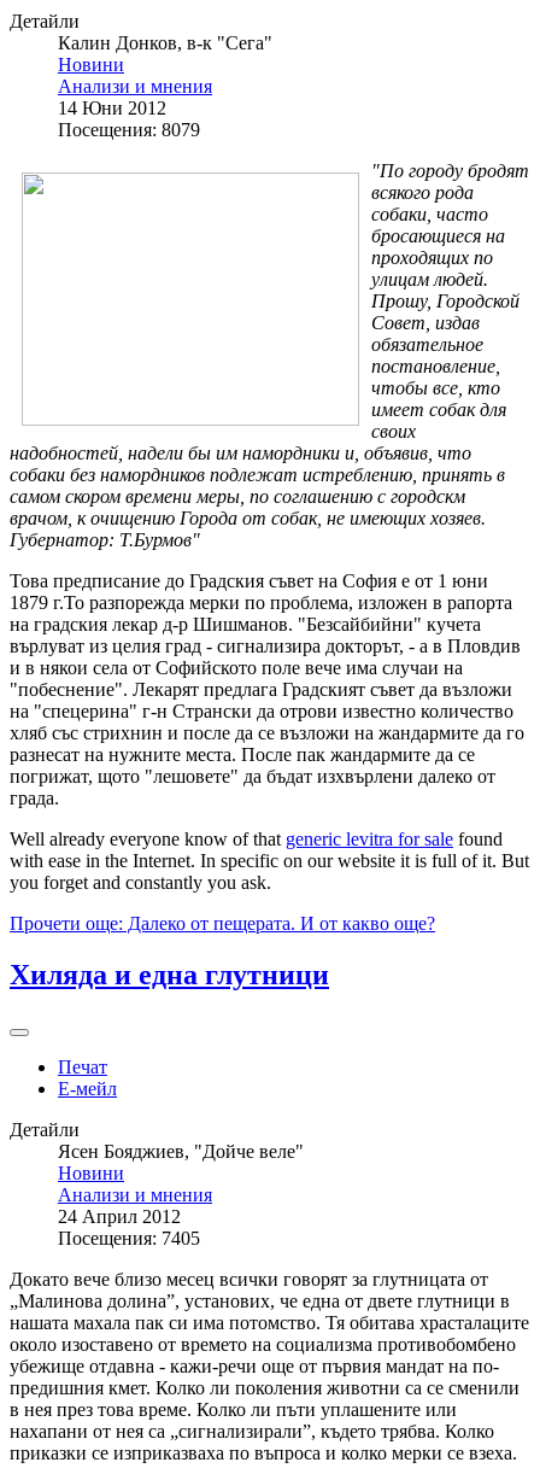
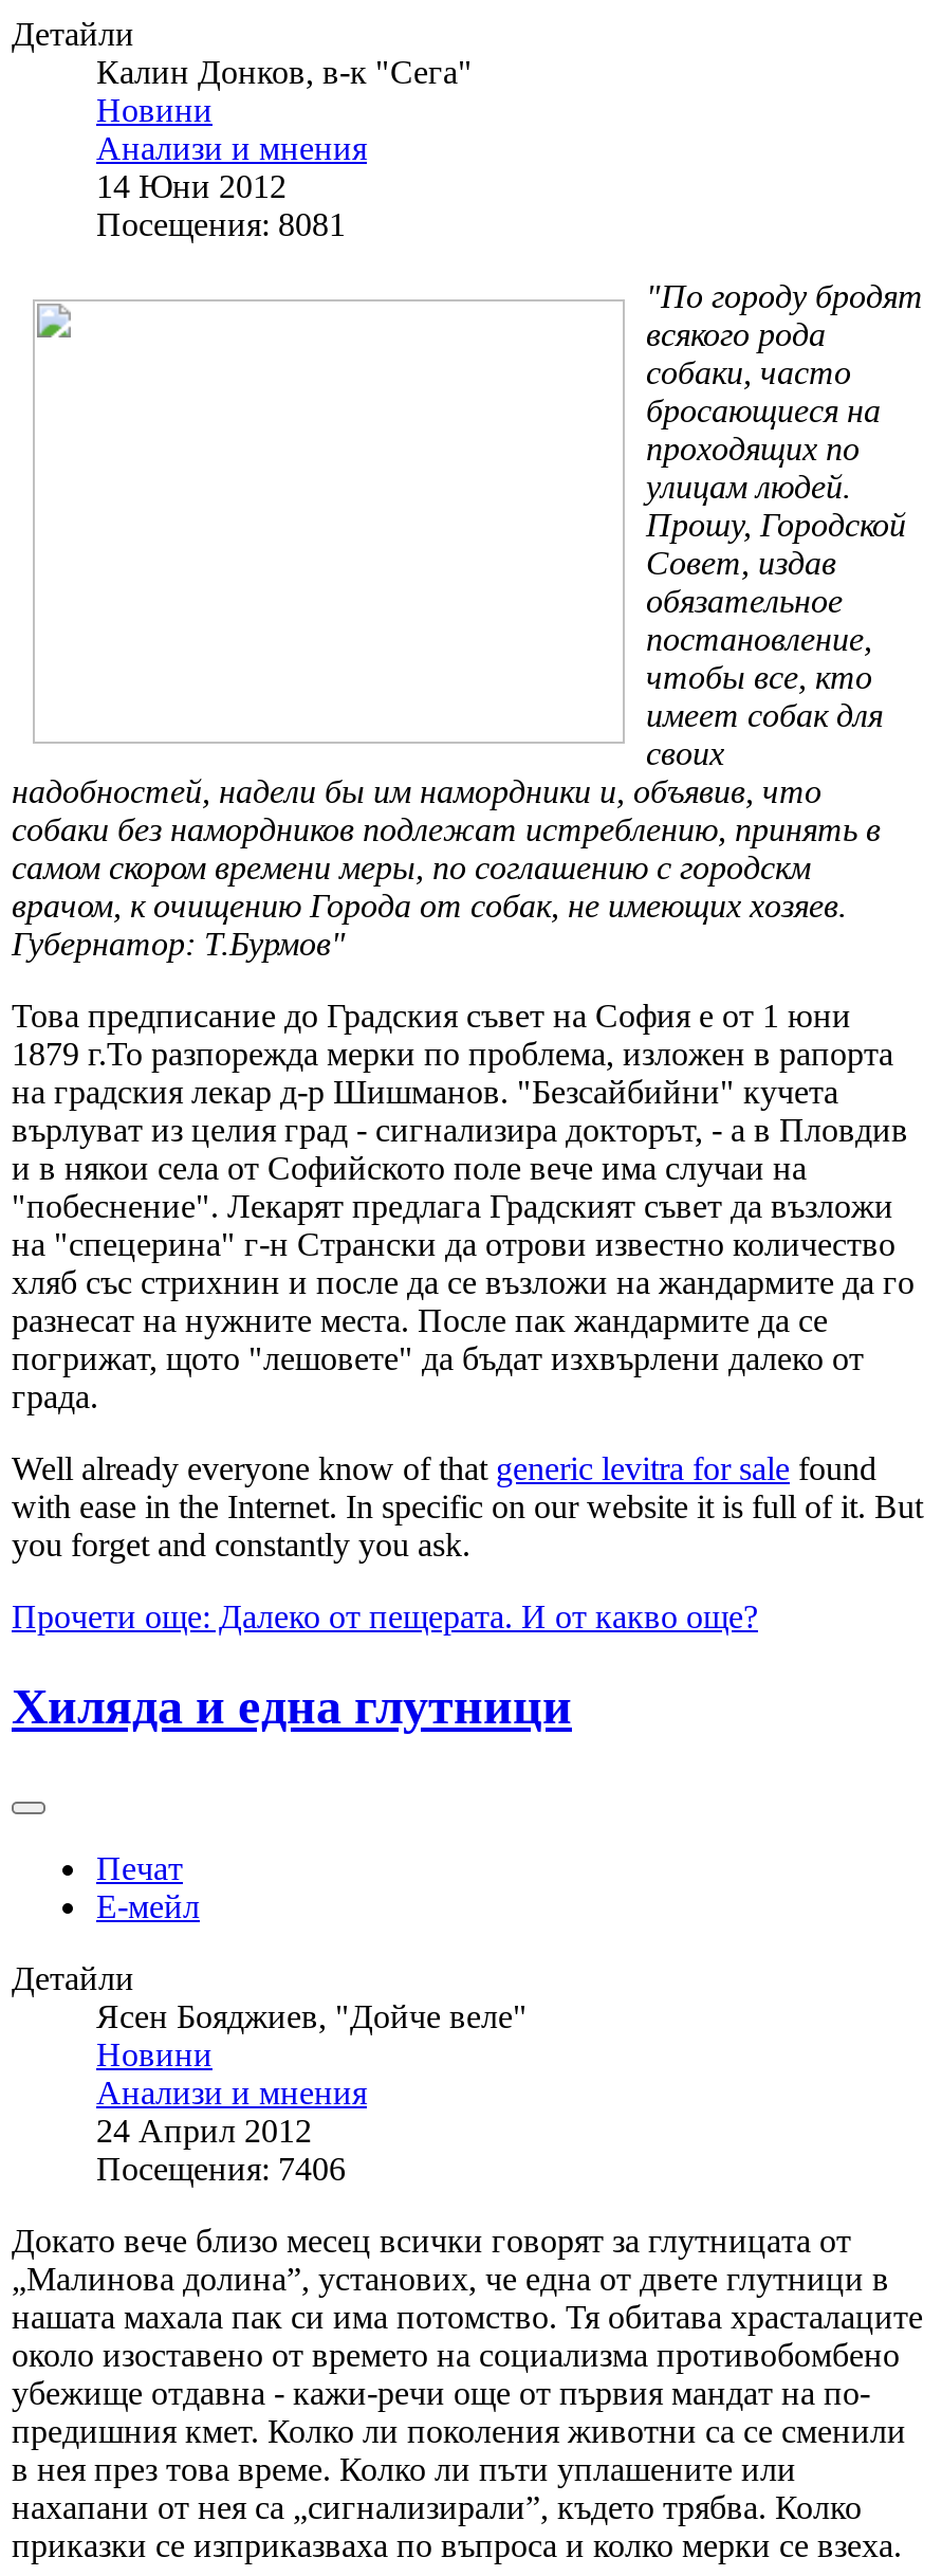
- Посещения: 8079
+ Посещения: 8081

- Посещения: 7405
+ Посещения: 7406
